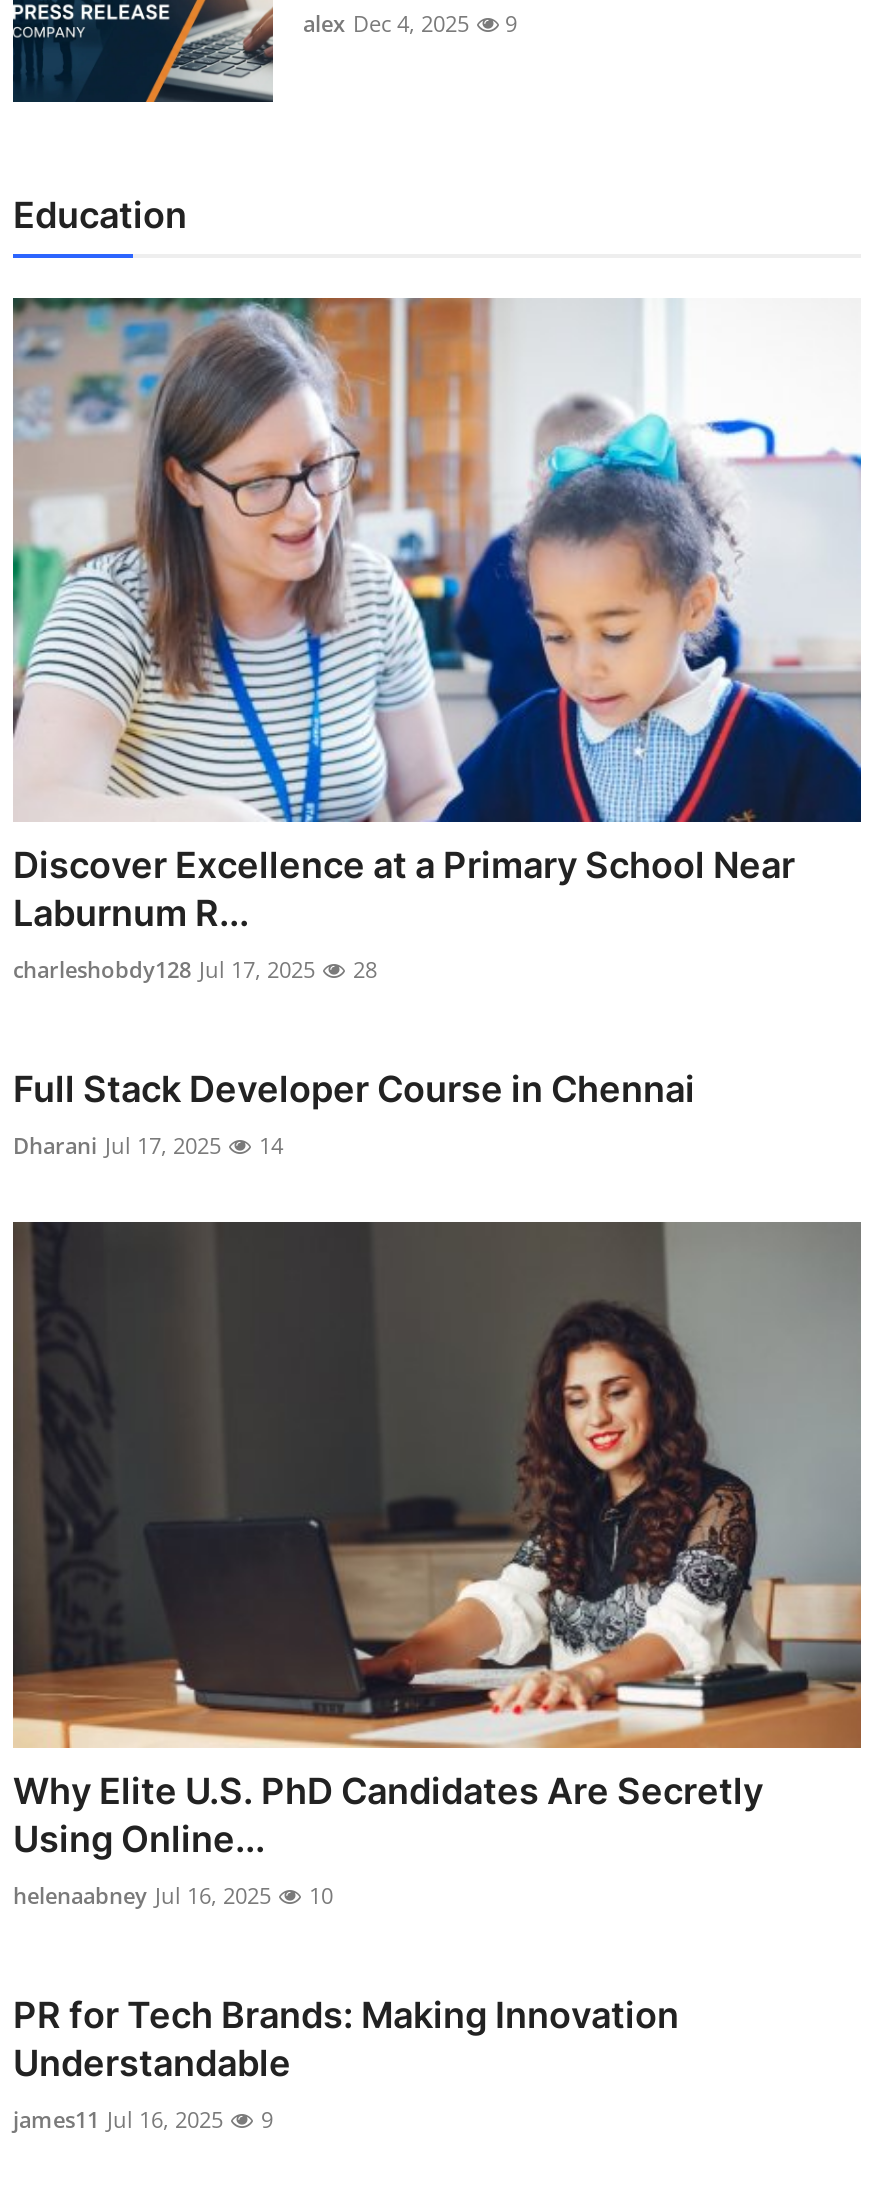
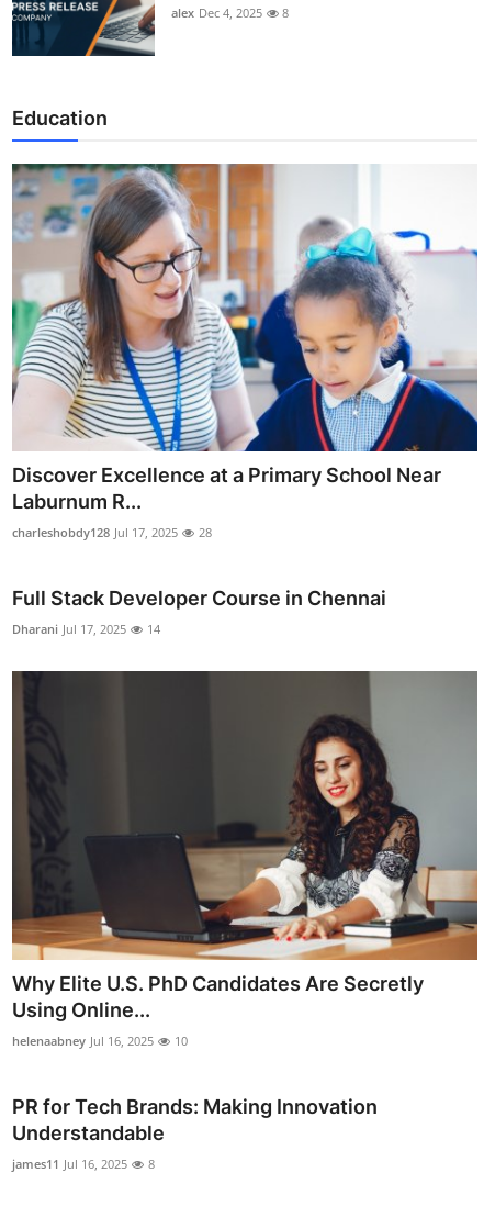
- alex Dec 4, 2025 9
+ alex Dec 4, 2025 8

- james11 Jul 16, 2025 9
+ james11 Jul 16, 2025 8
